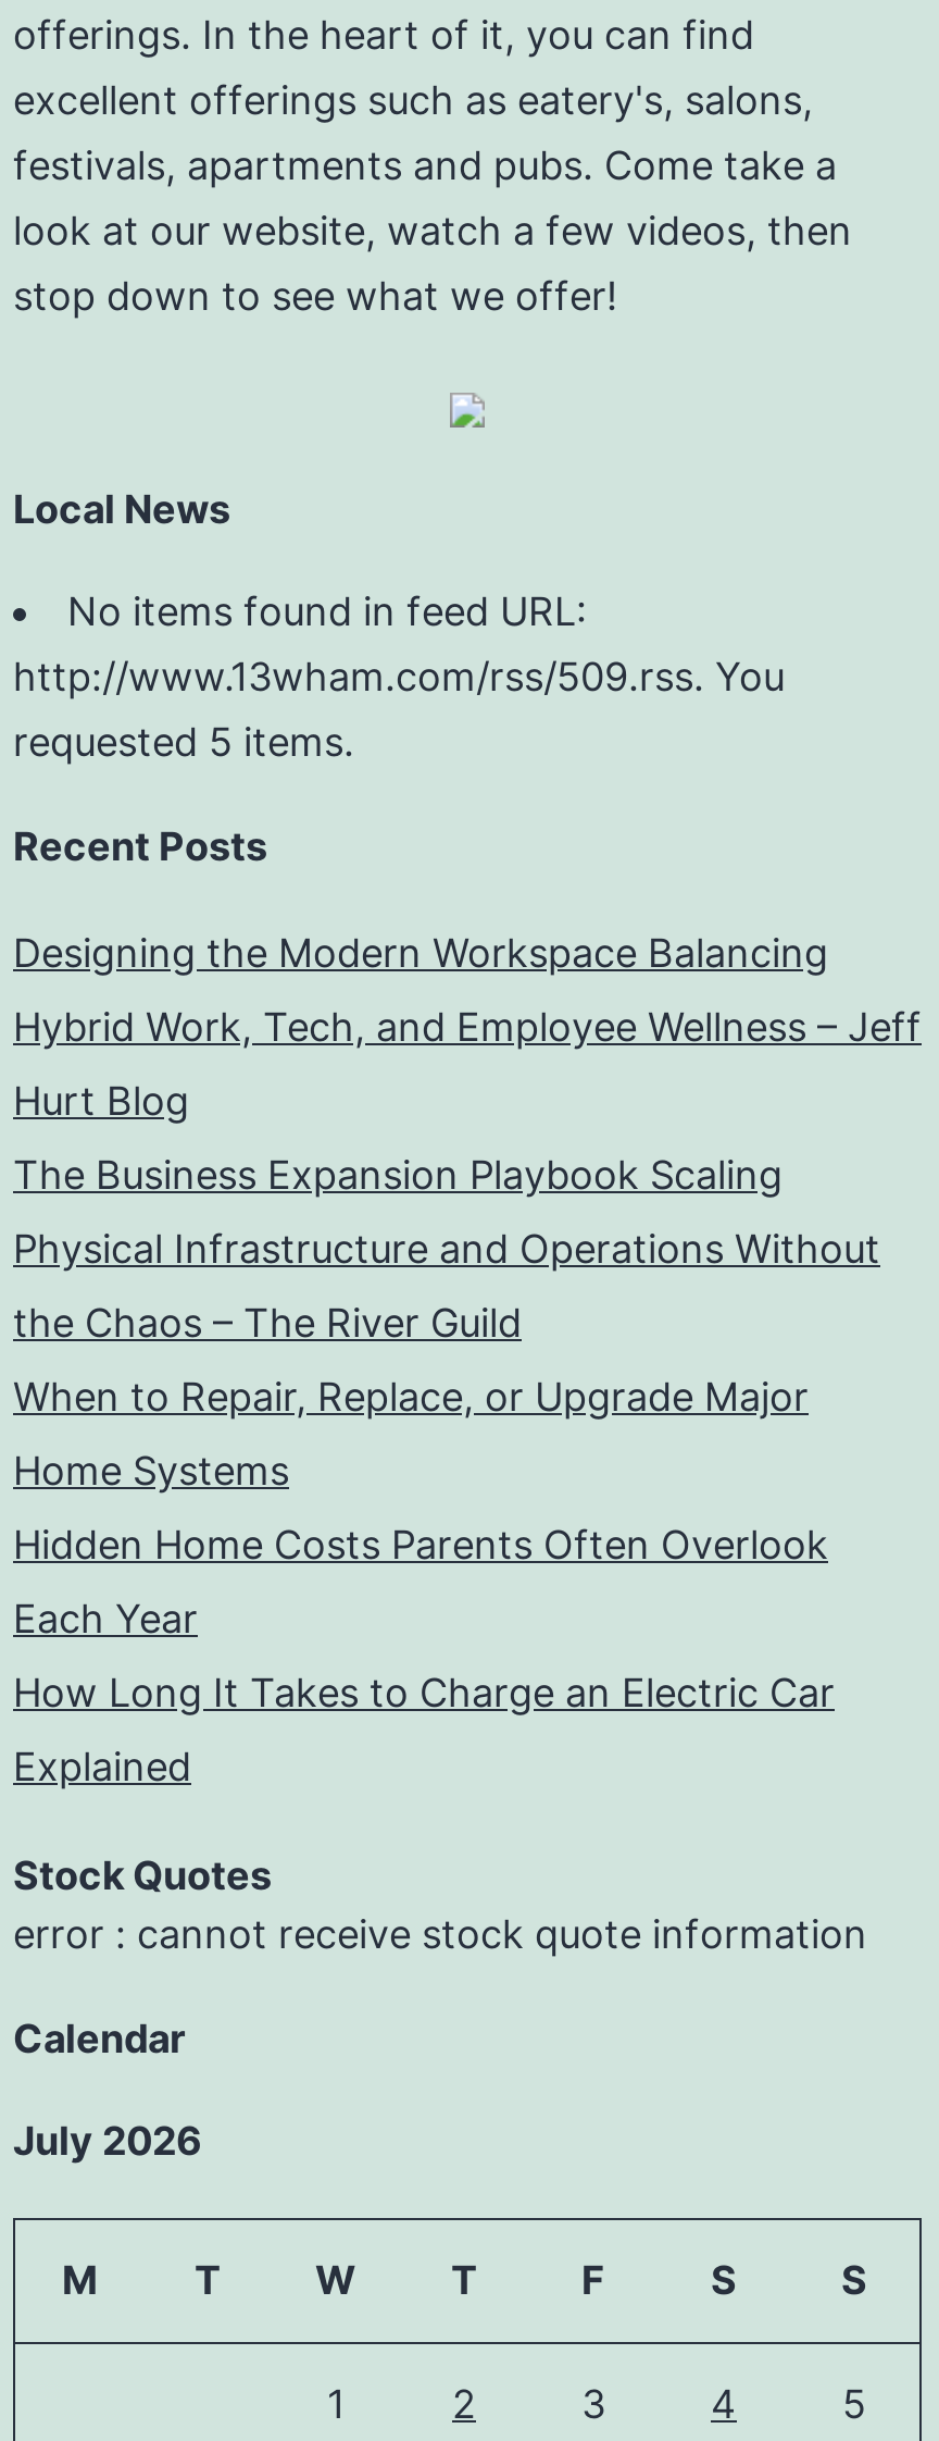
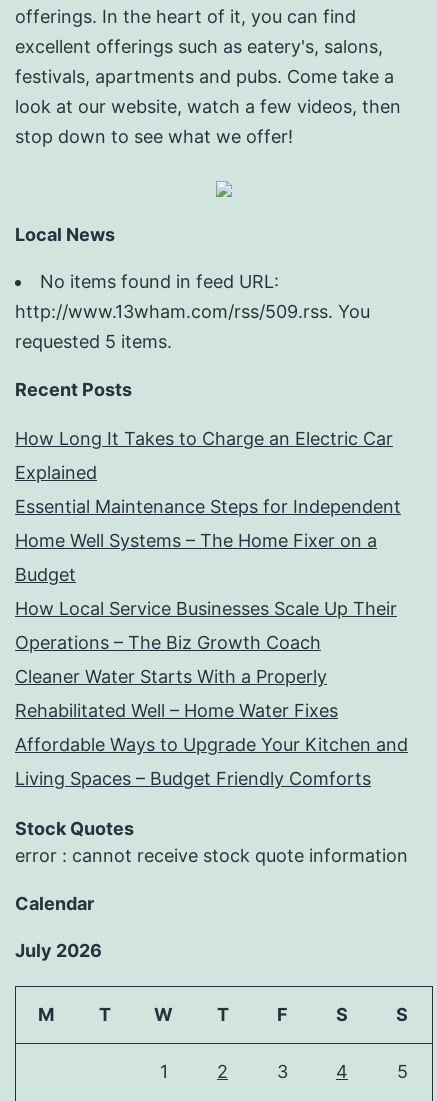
- Designing the Modern Workspace Balancing
- Hybrid Work, Tech, and Employee Wellness – Jeff
- Hurt Blog
- The Business Expansion Playbook Scaling
- Physical Infrastructure and Operations Without
- the Chaos – The River Guild
- When to Repair, Replace, or Upgrade Major
- Home Systems
- Hidden Home Costs Parents Often Overlook
- Each Year

moved up: How Long It Takes to Charge an Electric Car | Explained

+ Essential Maintenance Steps for Independent
+ Home Well Systems – The Home Fixer on a
+ Budget
+ How Local Service Businesses Scale Up Their
+ Operations – The Biz Growth Coach
+ Cleaner Water Starts With a Properly
+ Rehabilitated Well – Home Water Fixes
+ Affordable Ways to Upgrade Your Kitchen and
+ Living Spaces – Budget Friendly Comforts
